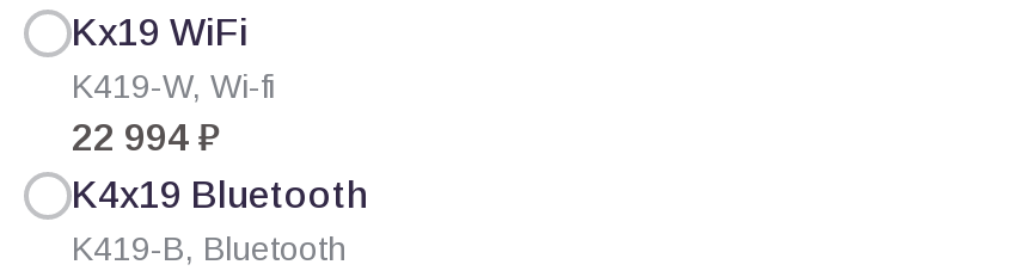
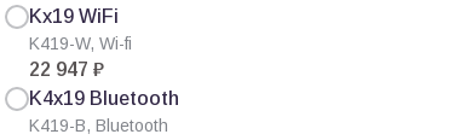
- 22 994 ₽
+ 22 947 ₽
